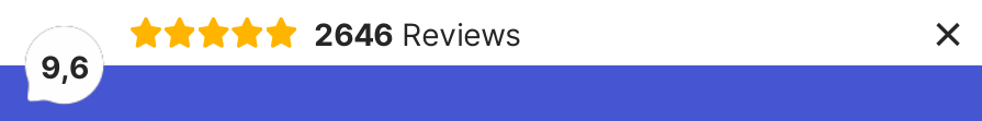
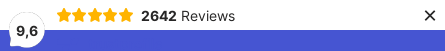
- 2646 Reviews
+ 2642 Reviews
